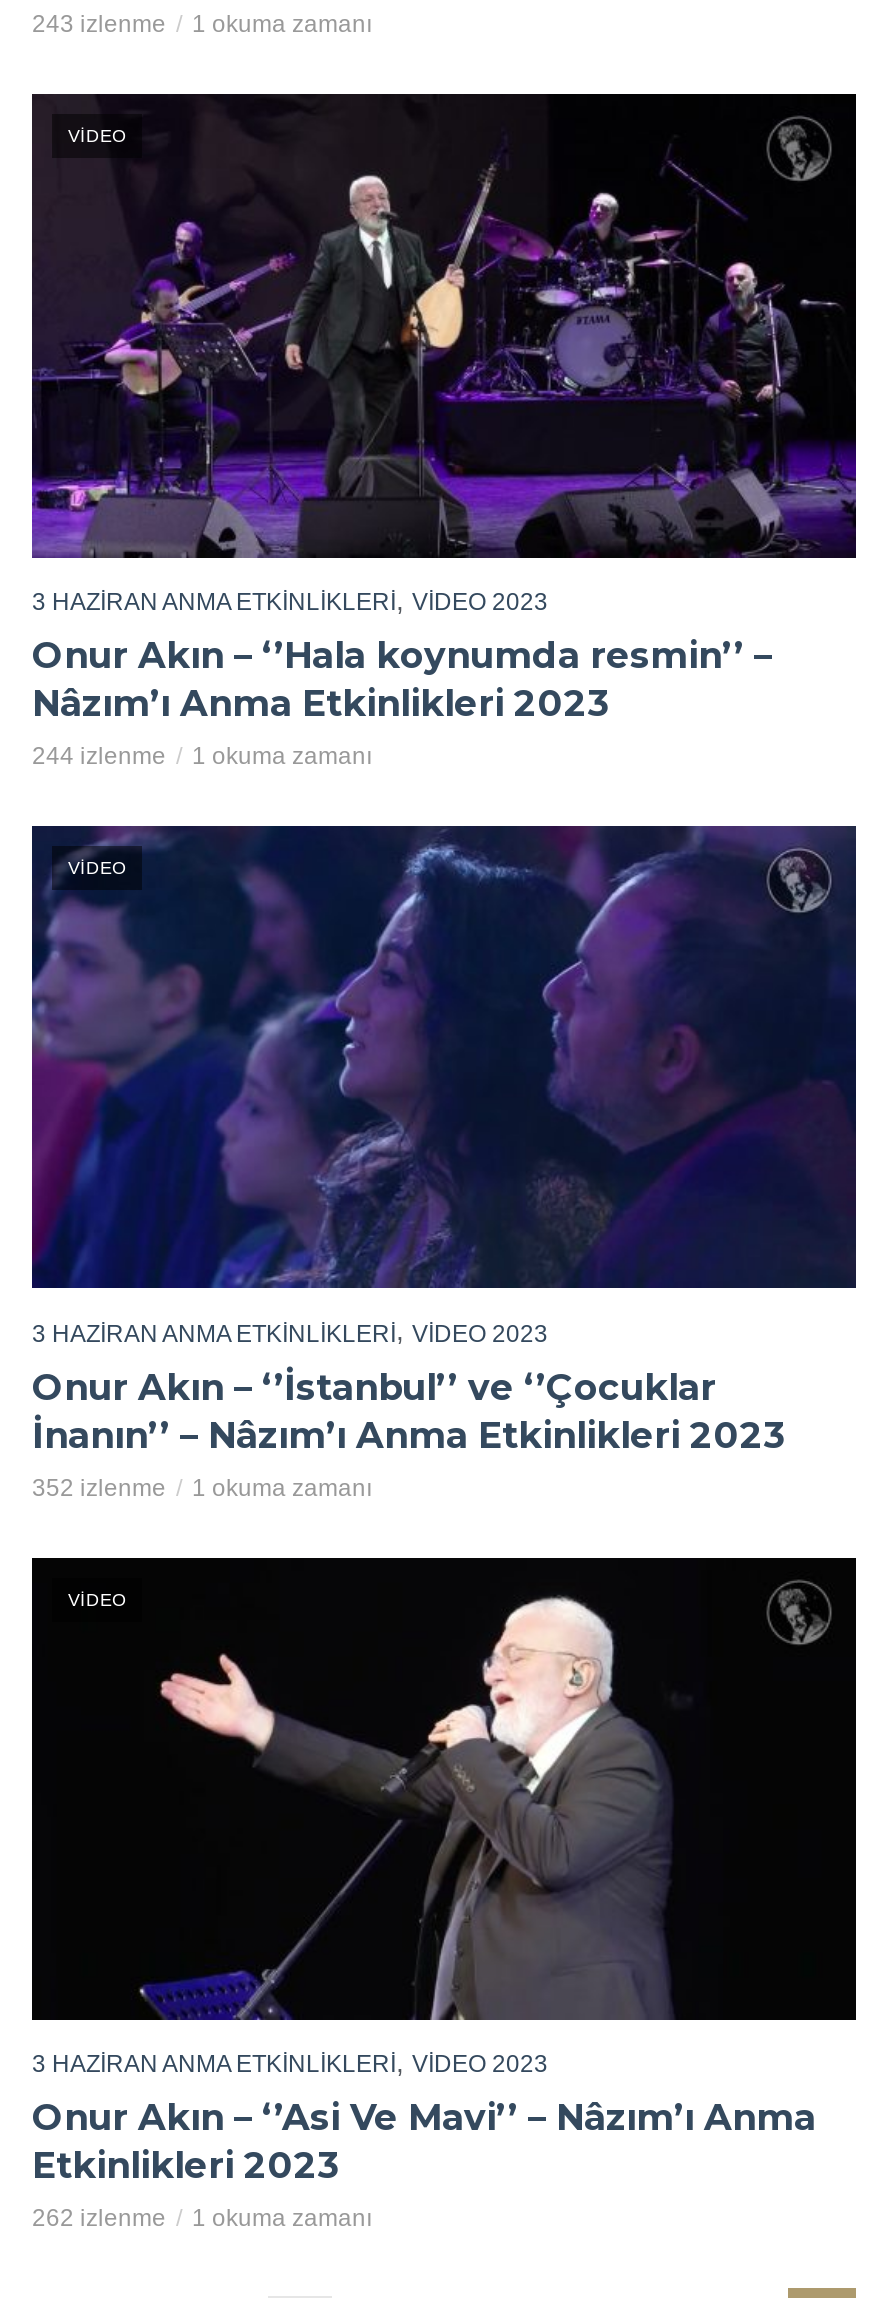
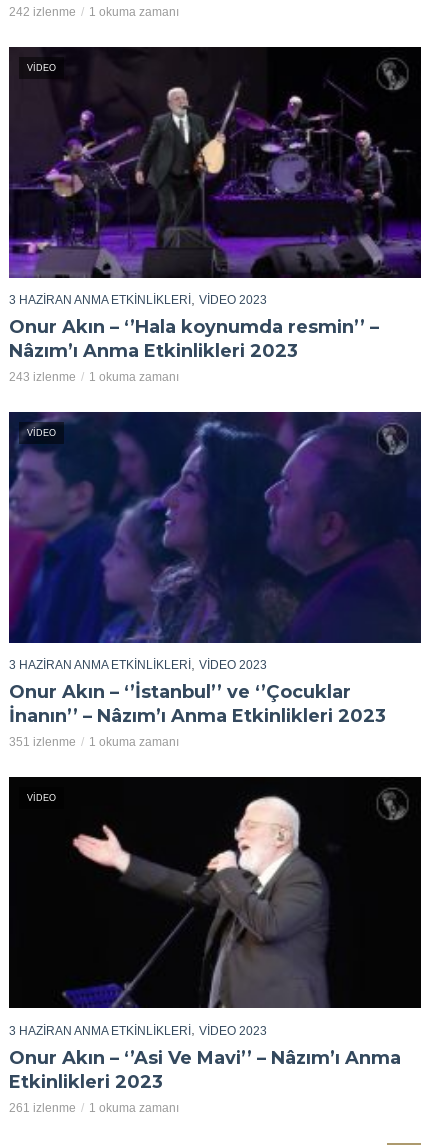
- 243 izlenme 1 okuma zamanı
+ 242 izlenme 1 okuma zamanı

- 244 izlenme 1 okuma zamanı
+ 243 izlenme 1 okuma zamanı

- 352 izlenme 1 okuma zamanı
+ 351 izlenme 1 okuma zamanı

- 262 izlenme 1 okuma zamanı
+ 261 izlenme 1 okuma zamanı
